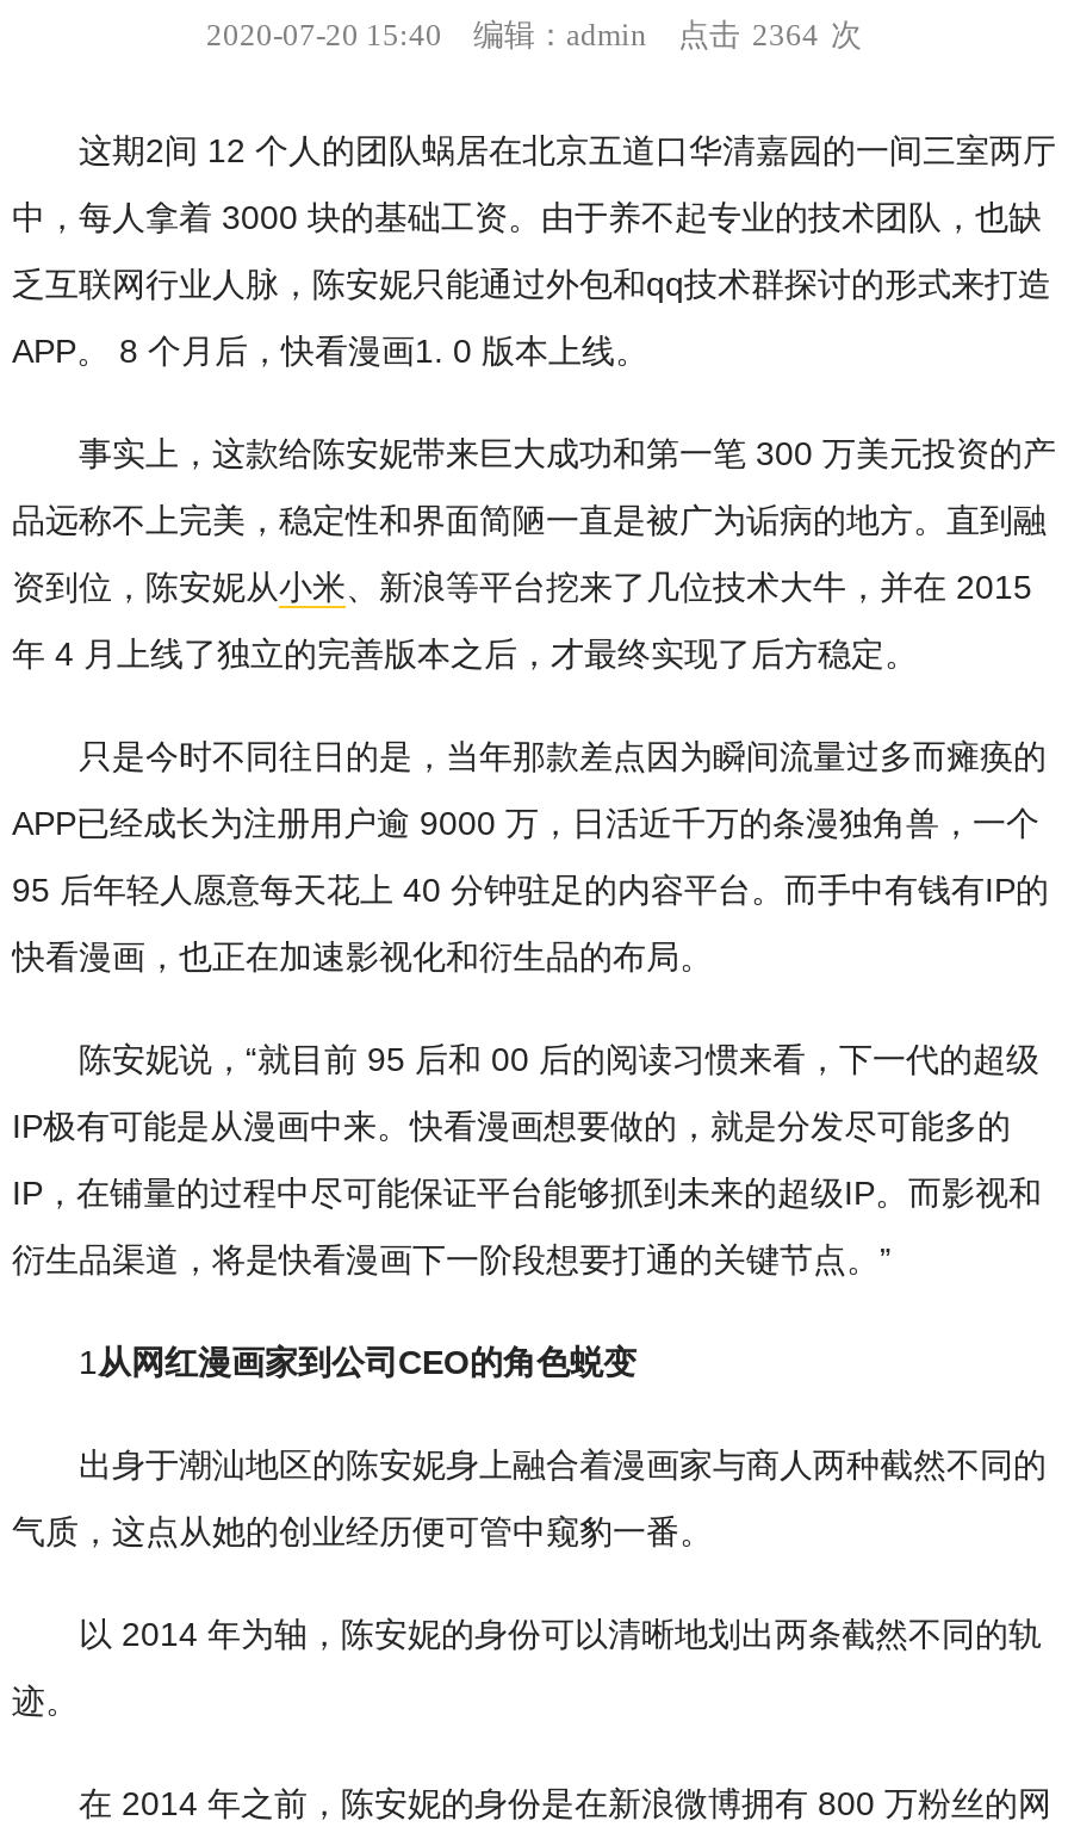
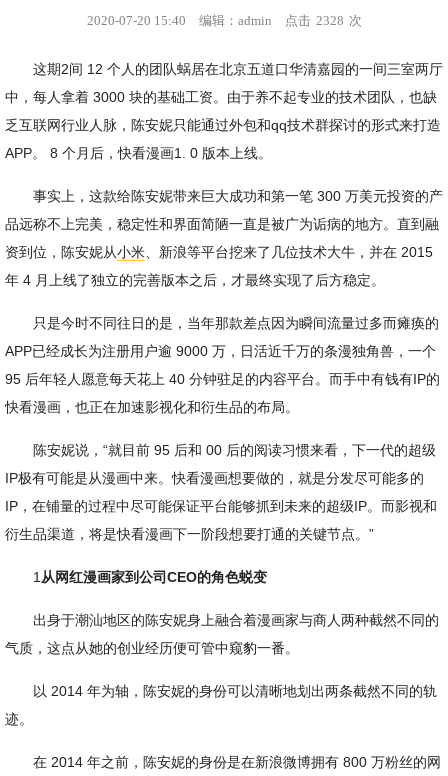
- 2020-07-20 15:40 编辑：admin 点击 2364 次
+ 2020-07-20 15:40 编辑：admin 点击 2328 次
